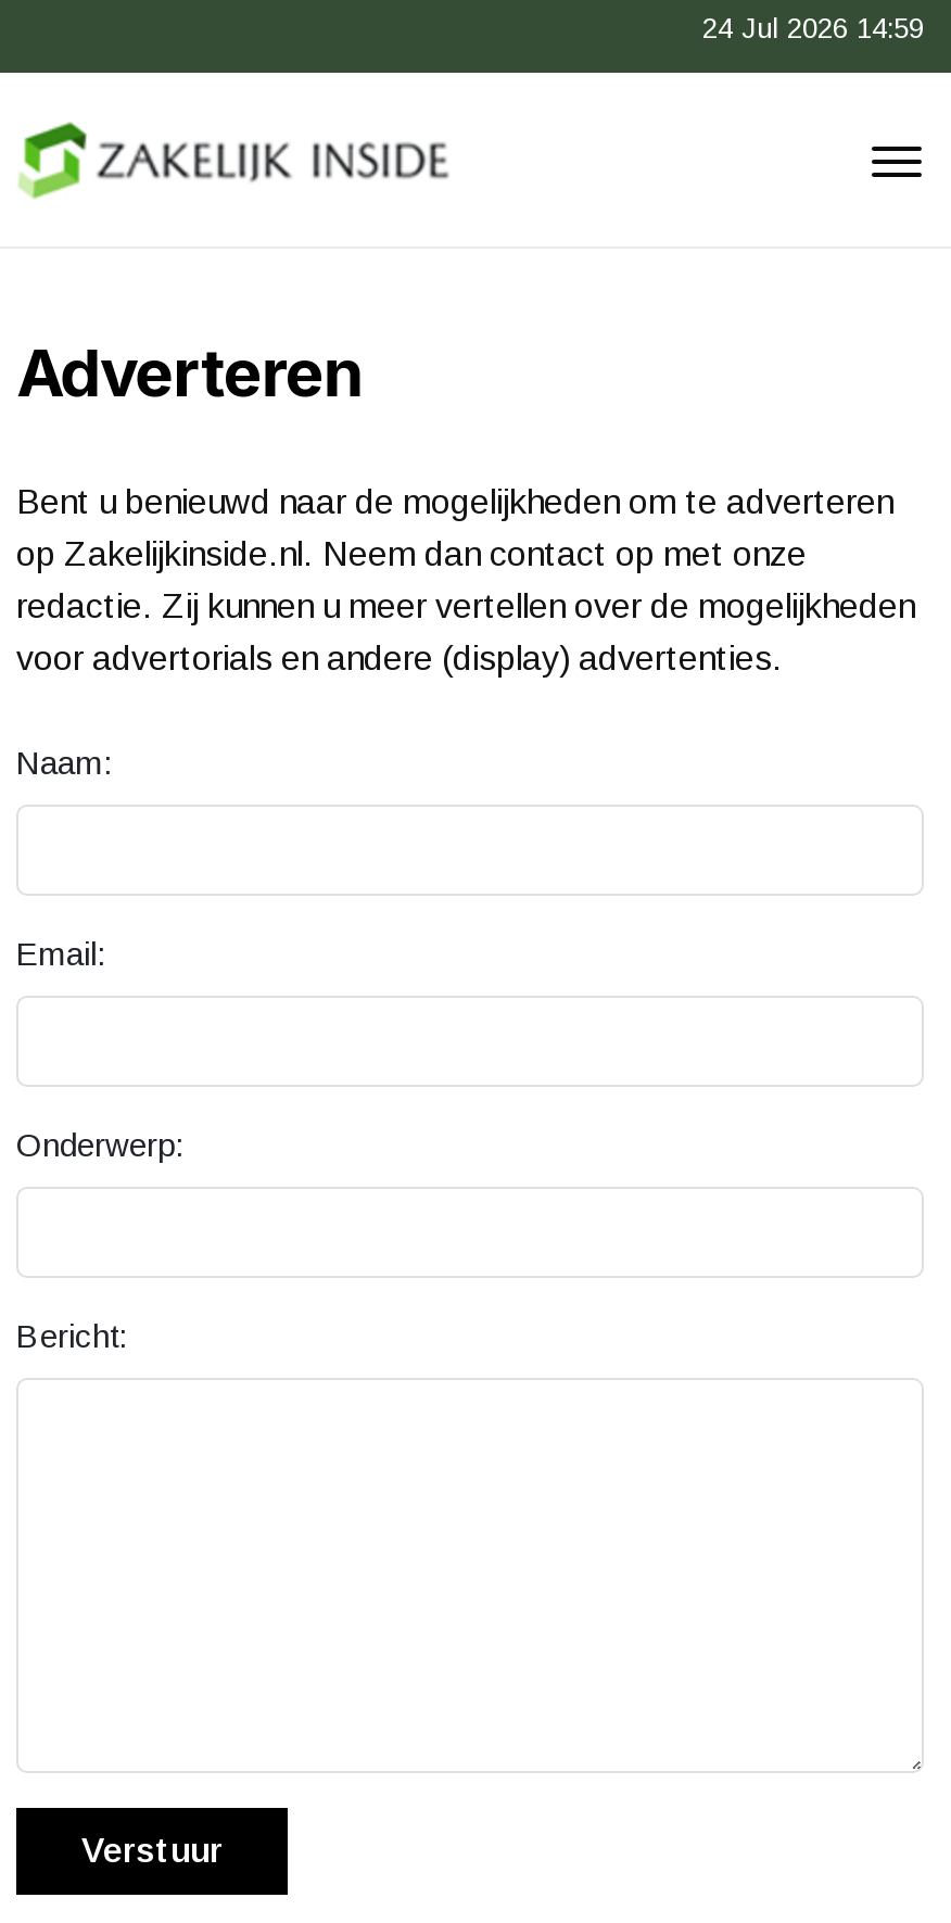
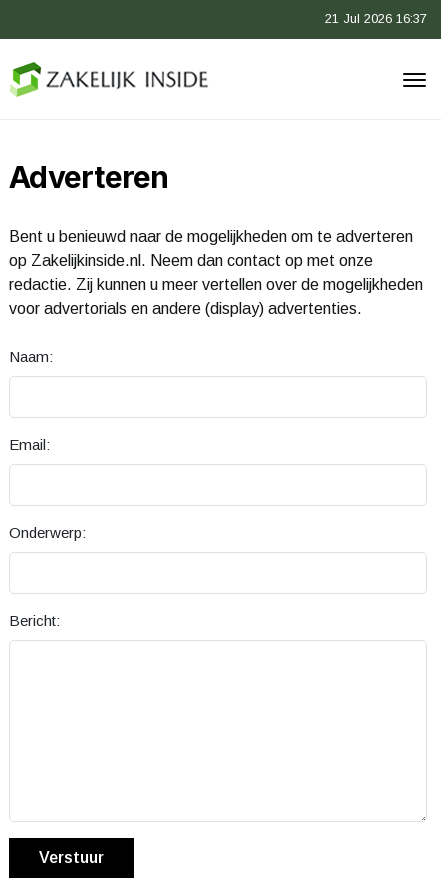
- 24 Jul 2026 14:59
+ 21 Jul 2026 16:37
